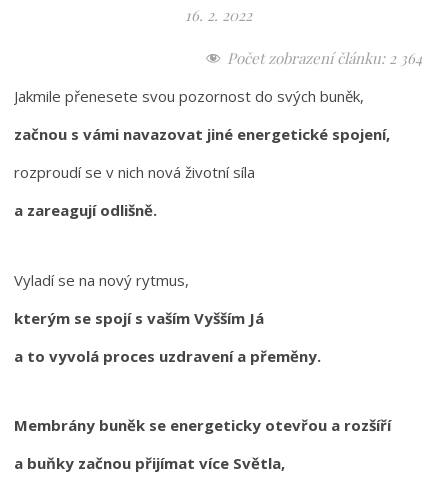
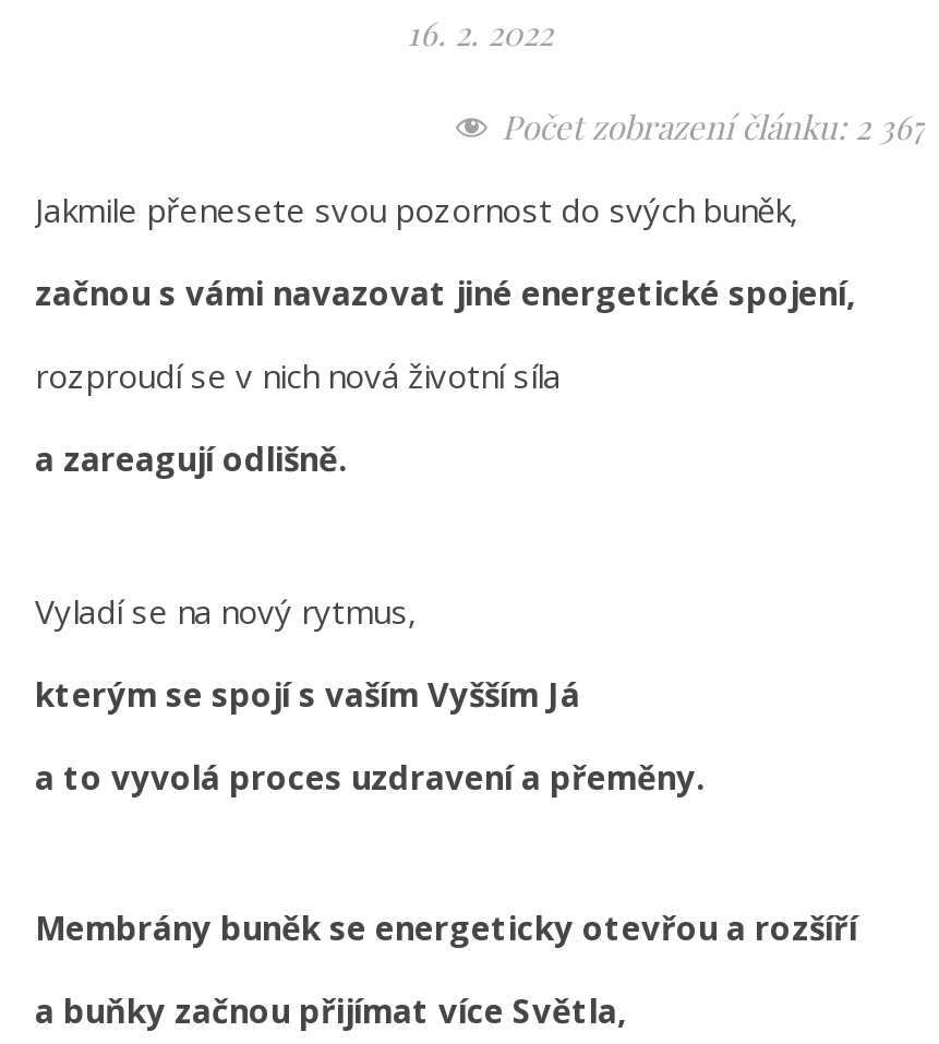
- Počet zobrazení článku: 2 364
+ Počet zobrazení článku: 2 367
